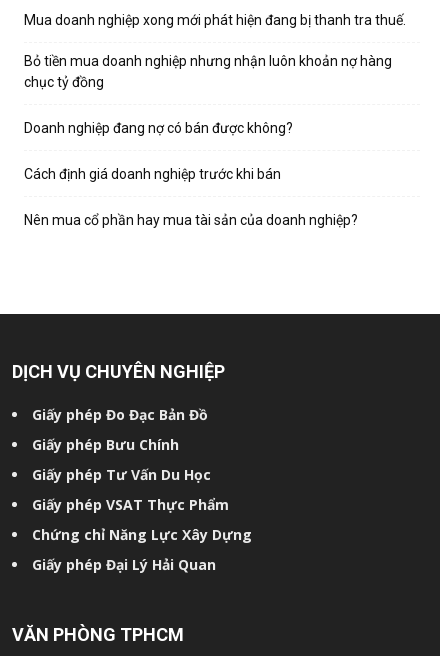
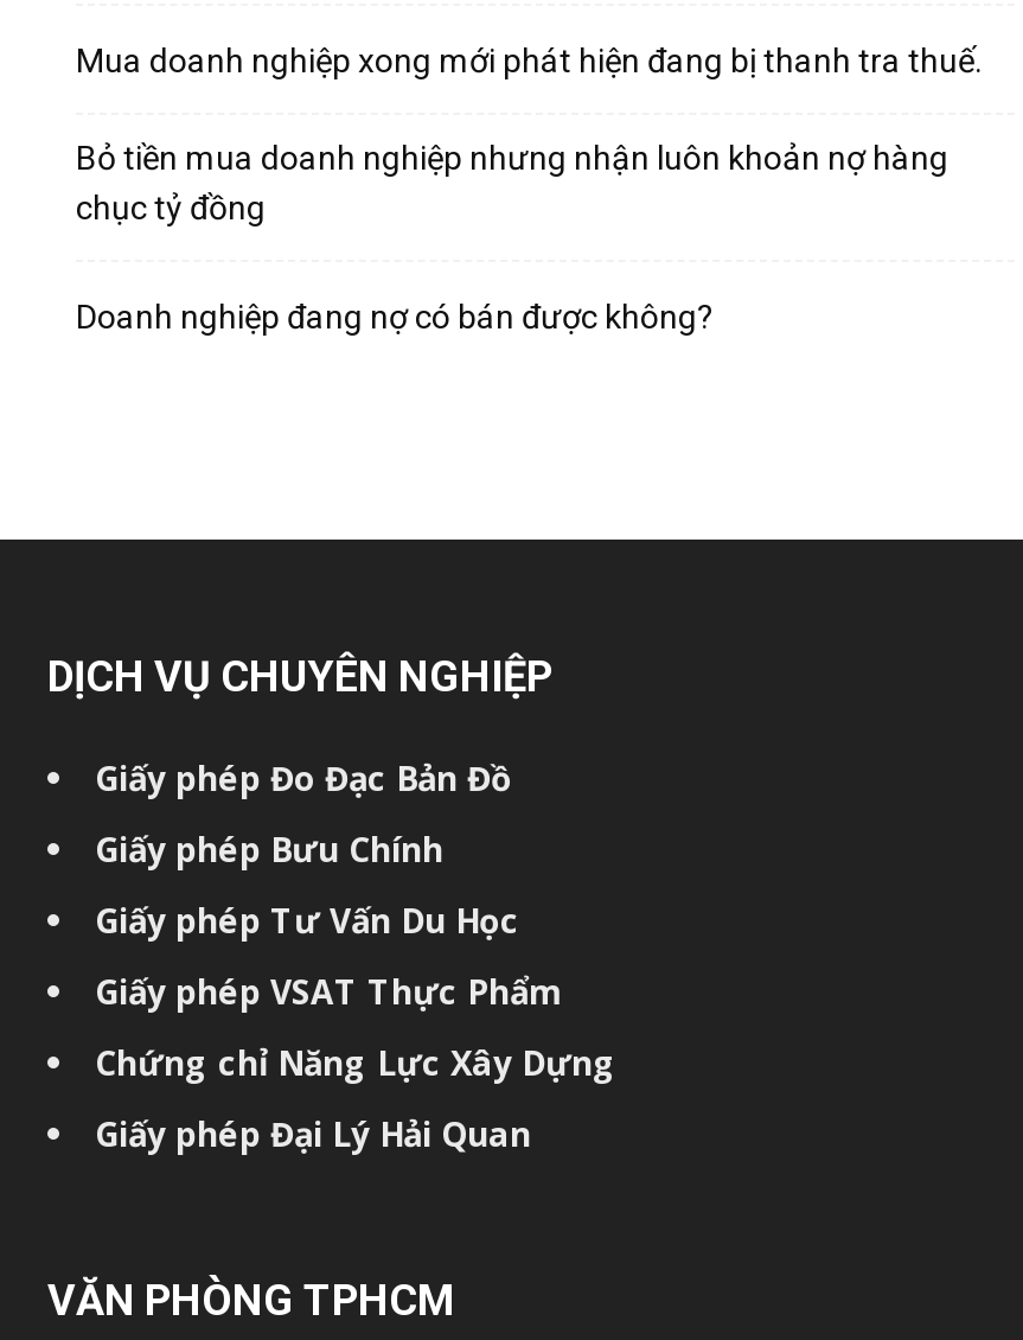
- Cách định giá doanh nghiệp trước khi bán
- Nên mua cổ phần hay mua tài sản của doanh nghiệp?
